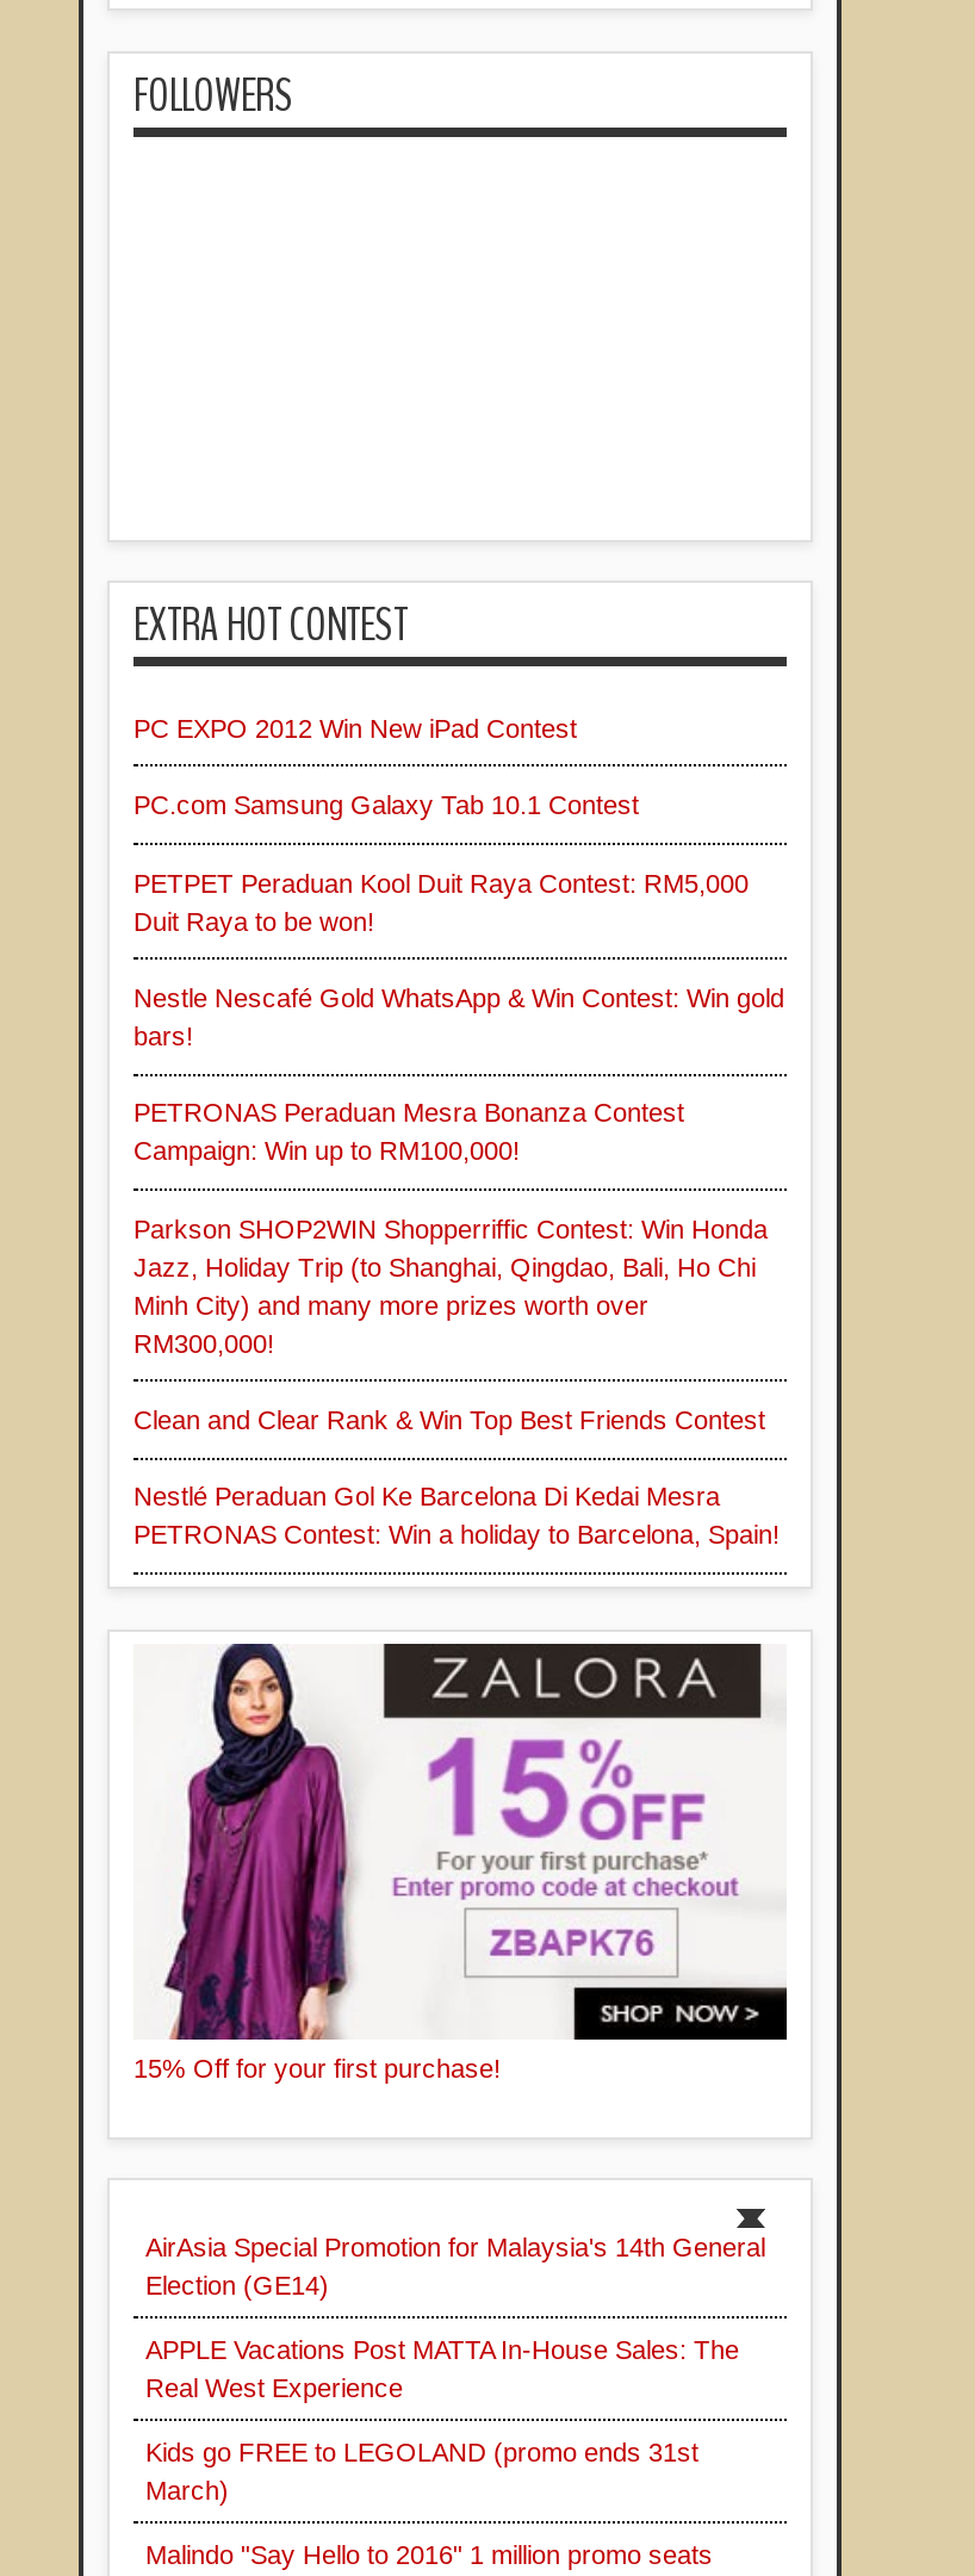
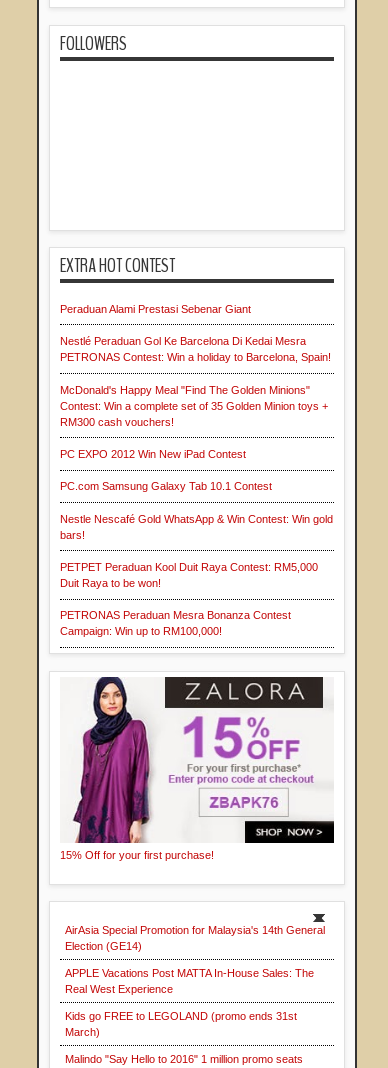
moved down: PC EXPO 2012 Win New iPad Contest | PC.com Samsung Galaxy Tab 10.1 Contest | Nestle Nescafé Gold WhatsApp & Win Contest: Win gold | bars! | PETPET Peraduan Kool Duit Raya Contest: RM5,000 | Duit Raya to be won! | PETRONAS Peraduan Mesra Bonanza Contest | Campaign: Win up to RM100,000!

- Parkson SHOP2WIN Shopperriffic Contest: Win Honda
- Jazz, Holiday Trip (to Shanghai, Qingdao, Bali, Ho Chi
- Minh City) and many more prizes worth over
- RM300,000!
- Clean and Clear Rank & Win Top Best Friends Contest
+ Peraduan Alami Prestasi Sebenar Giant

moved up: Nestlé Peraduan Gol Ke Barcelona Di Kedai Mesra | PETRONAS Contest: Win a holiday to Barcelona, Spain!

+ McDonald's Happy Meal "Find The Golden Minions"
+ Contest: Win a complete set of 35 Golden Minion toys +
+ RM300 cash vouchers!
